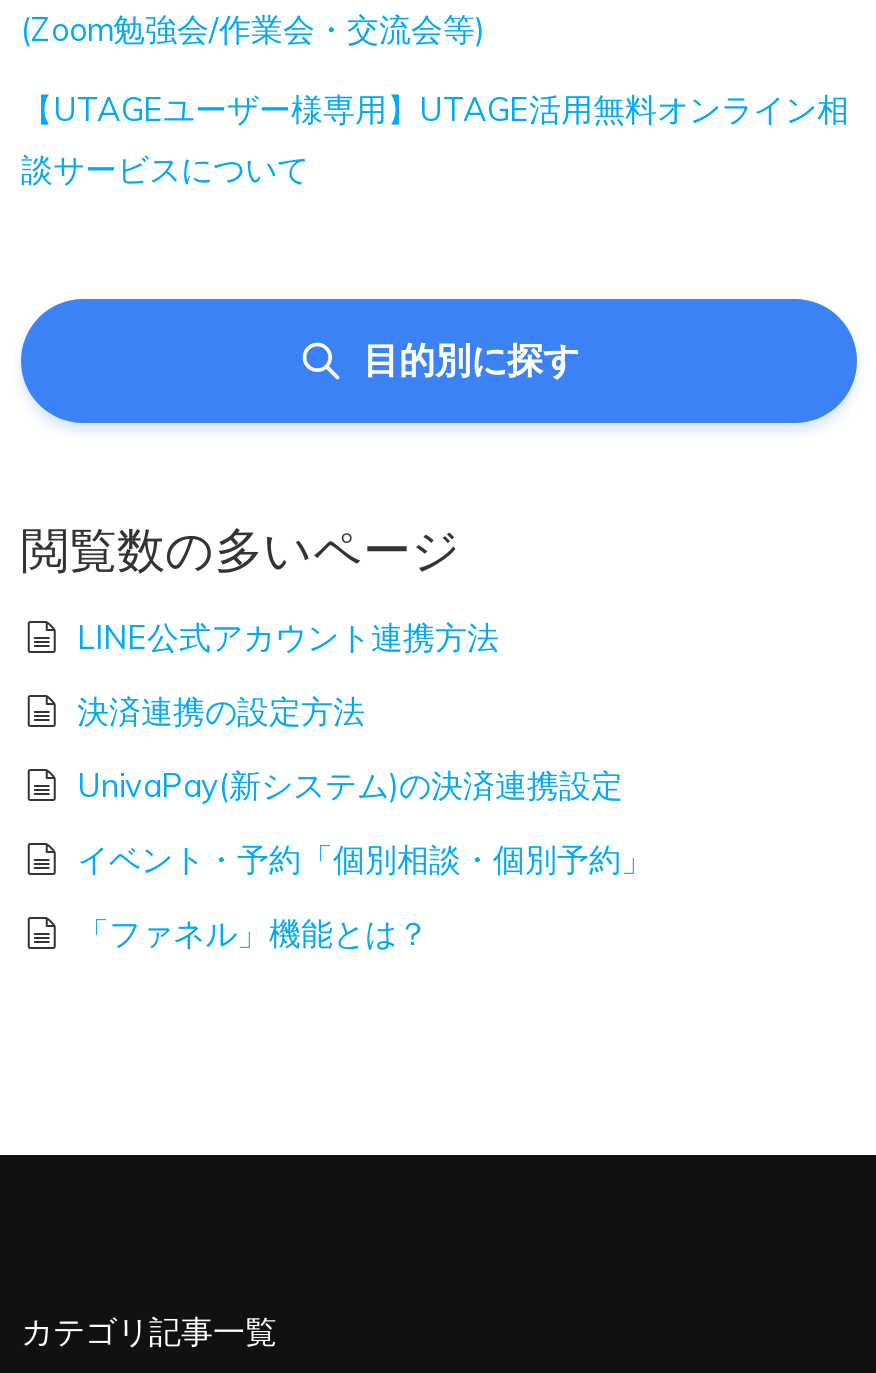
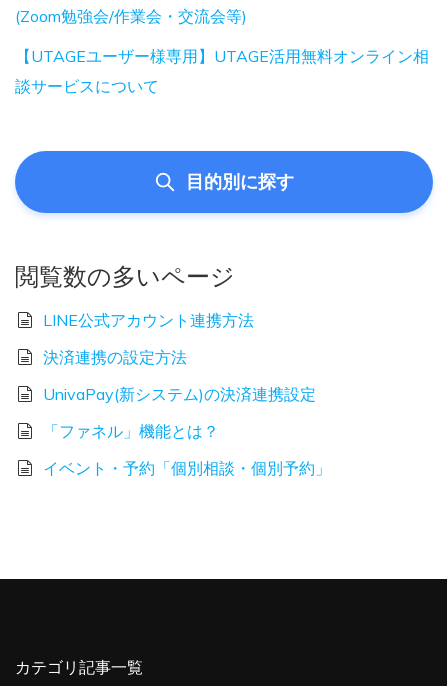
moved down: イベント・予約「個別相談・個別予約」

moved up: 「ファネル」機能とは？
